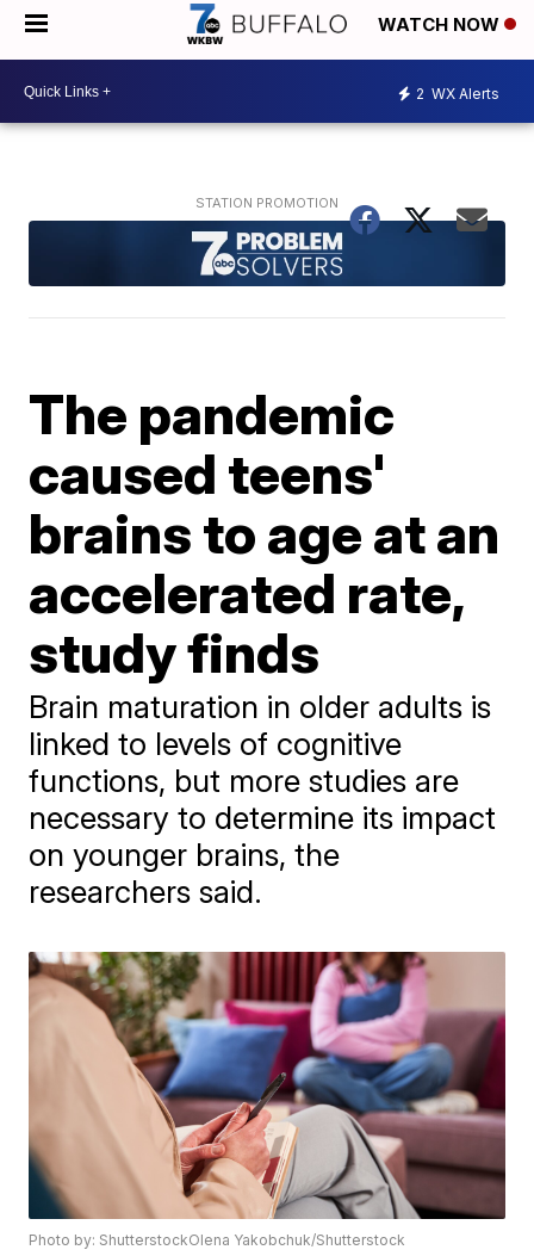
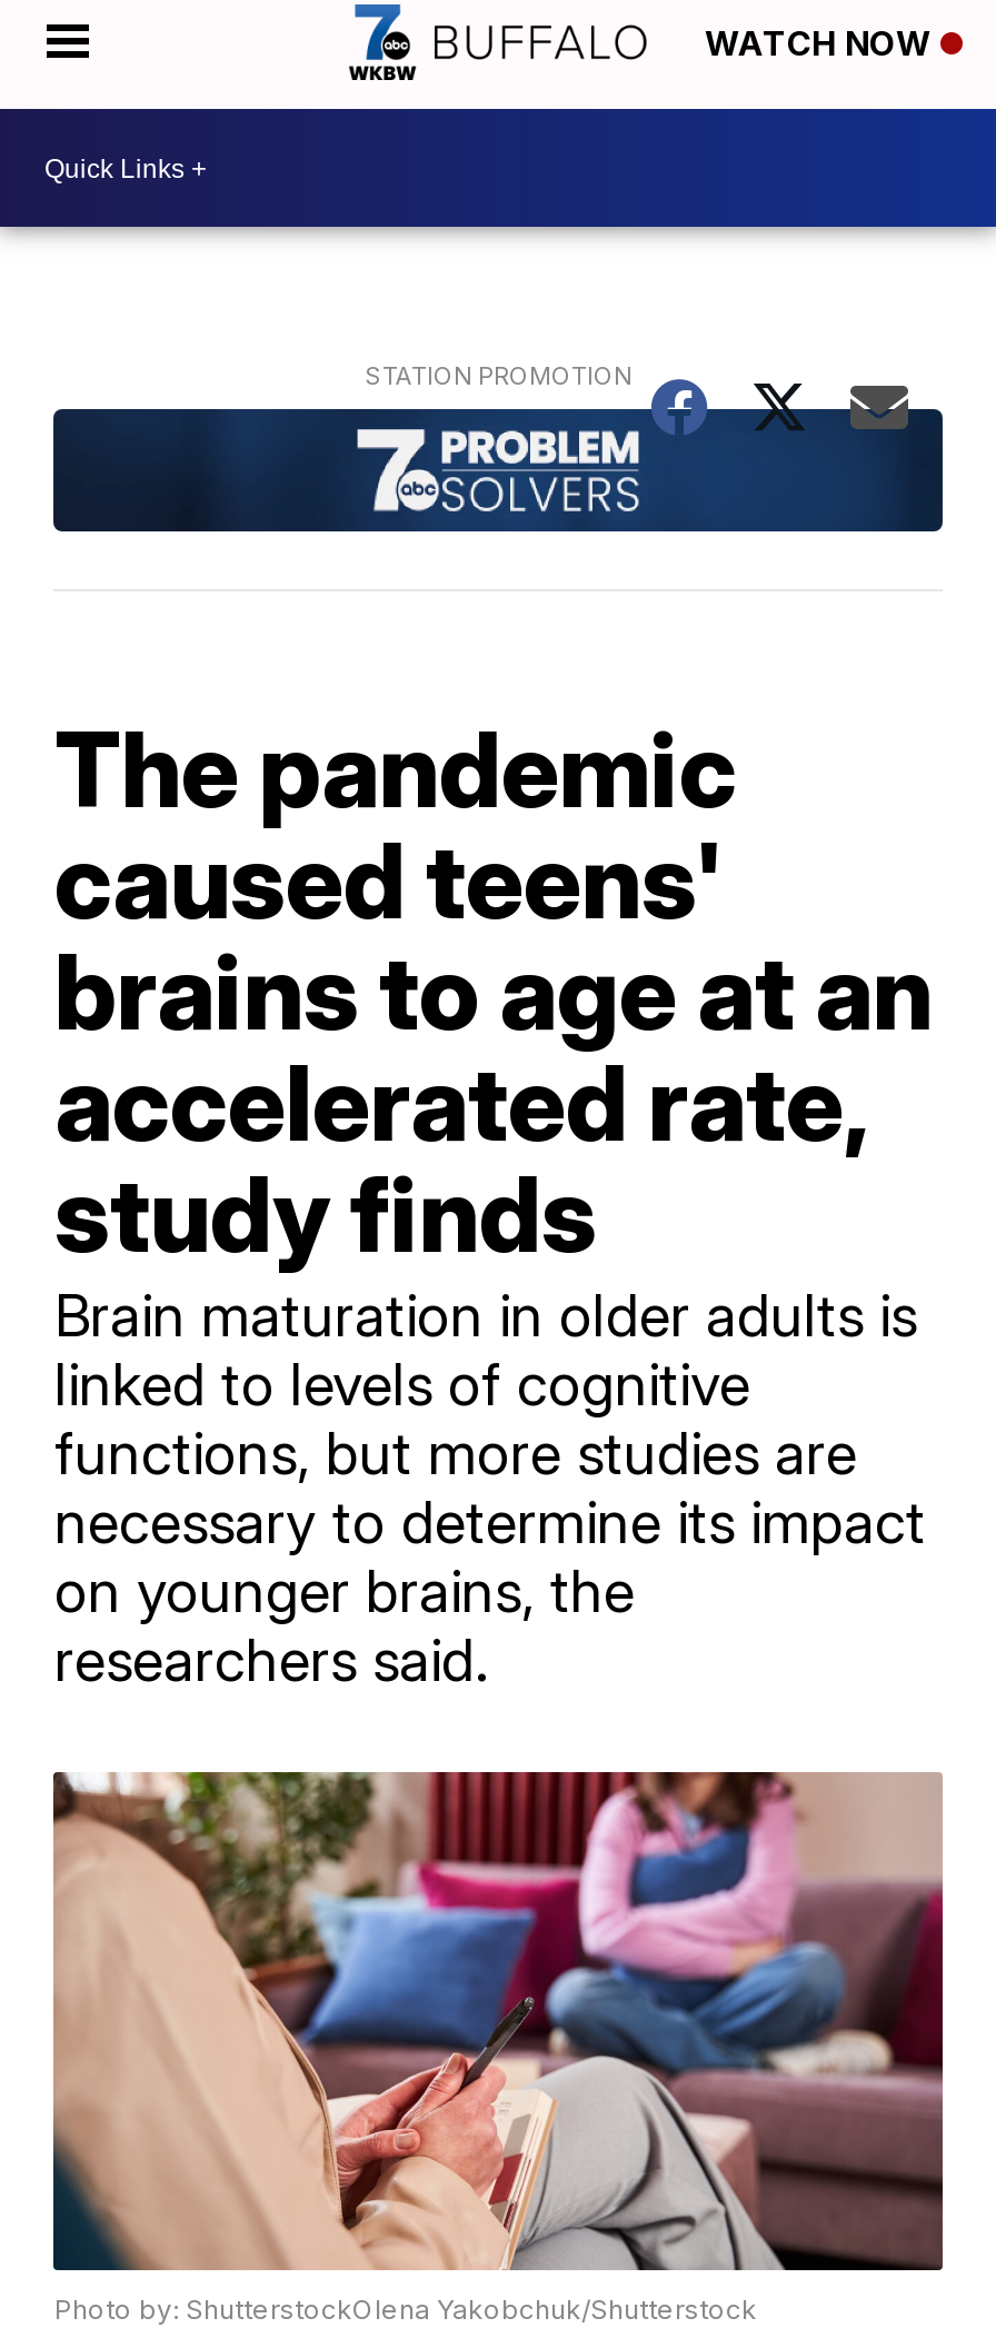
- 2 WX Alerts
